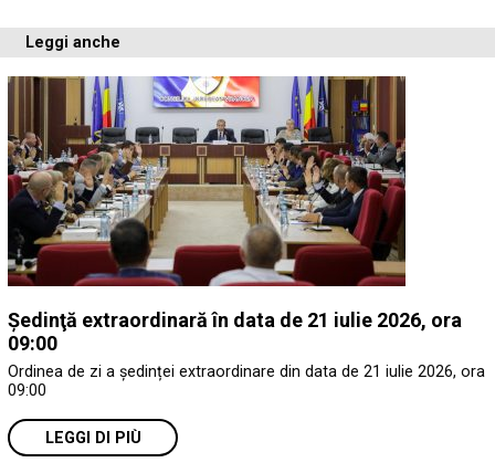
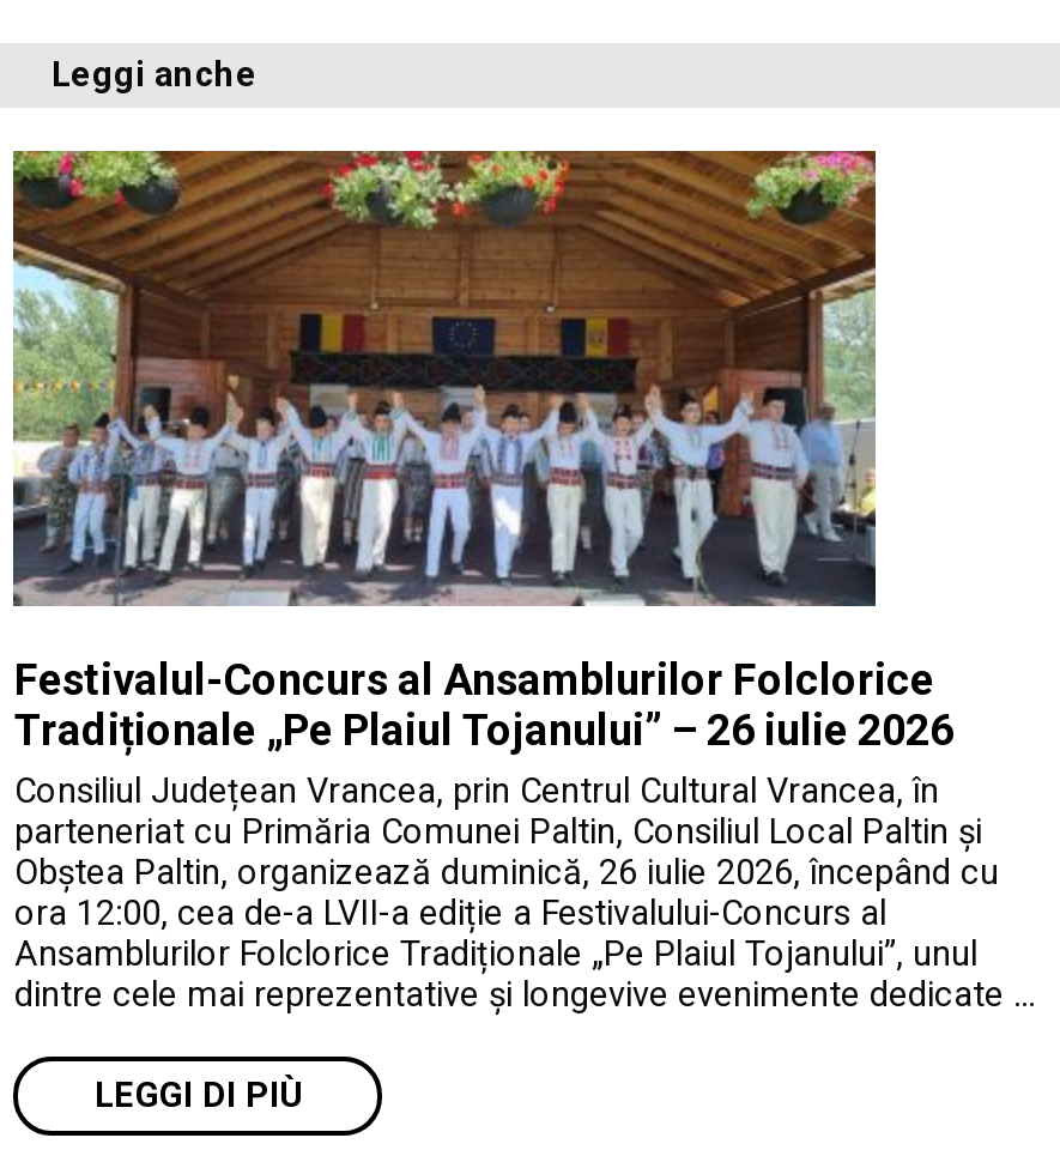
- [image]
+ [image]

- Ședinţă extraordinară în data de 21 iulie 2026, ora
- 09:00
- Ordinea de zi a ședinței extraordinare din data de 21 iulie 2026, ora
- 09:00
+ Festivalul-Concurs al Ansamblurilor Folclorice
+ Tradiționale „Pe Plaiul Tojanului” – 26 iulie 2026
+ Consiliul Județean Vrancea, prin Centrul Cultural Vrancea, în
+ parteneriat cu Primăria Comunei Paltin, Consiliul Local Paltin și
+ Obștea Paltin, organizează duminică, 26 iulie 2026, începând cu
+ ora 12:00, cea de-a LVII-a ediție a Festivalului-Concurs al
+ Ansamblurilor Folclorice Tradiționale „Pe Plaiul Tojanului”, unul
+ dintre cele mai reprezentative și longevive evenimente dedicate …
